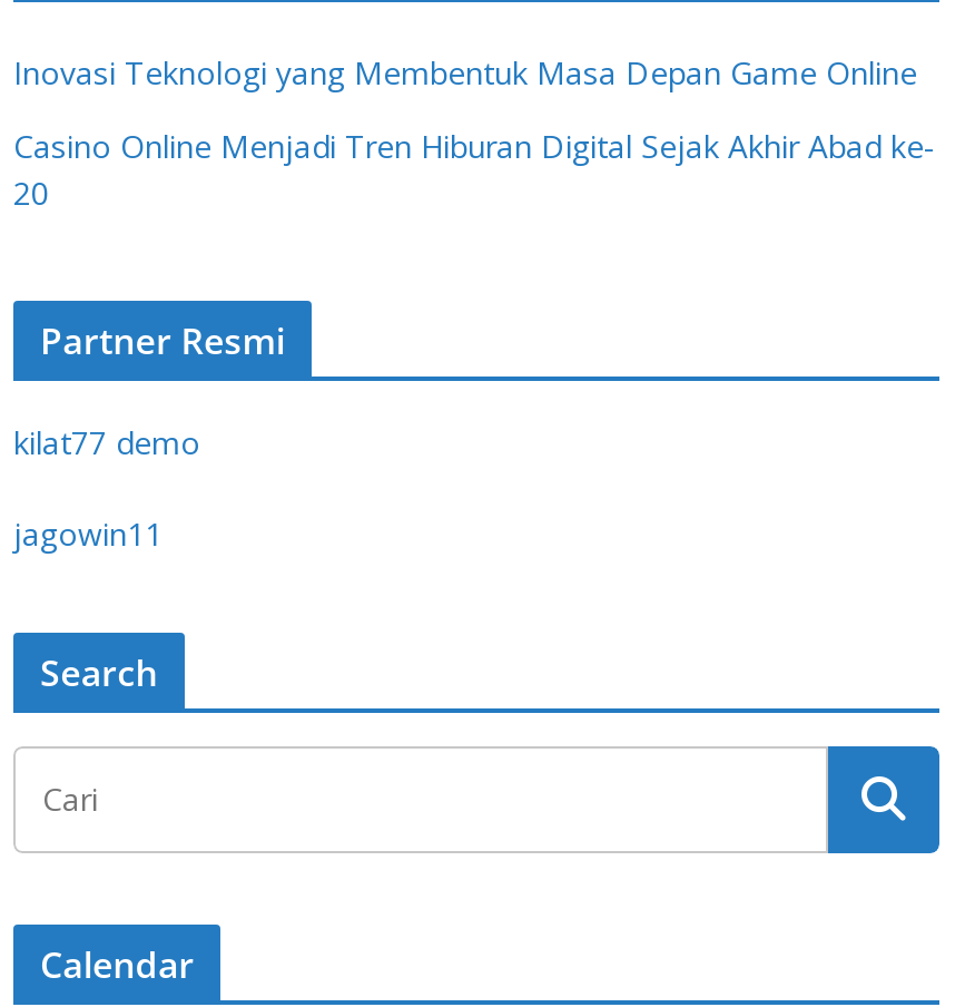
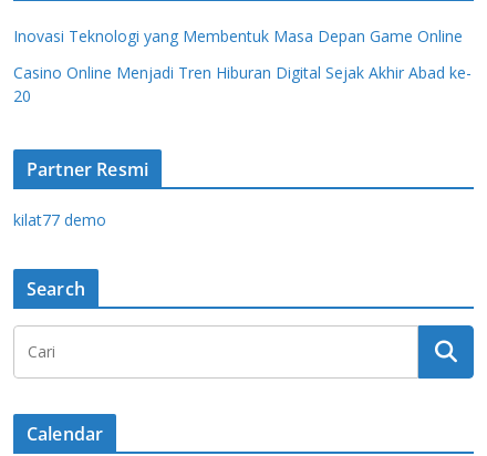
- jagowin11
